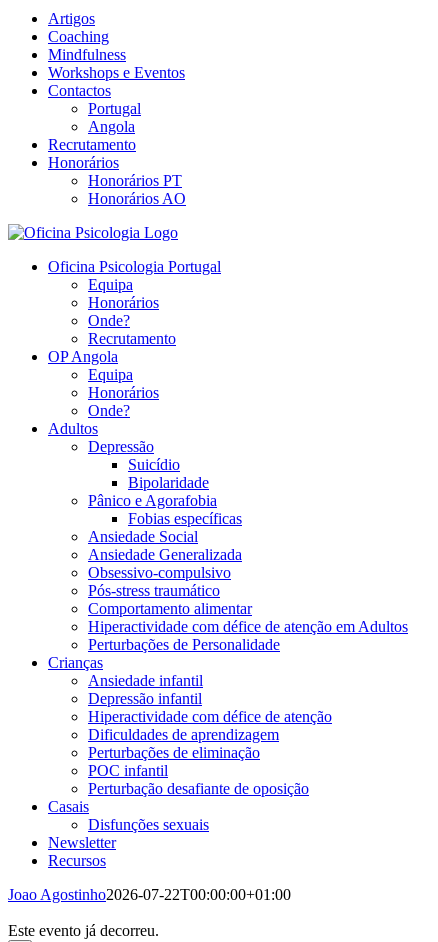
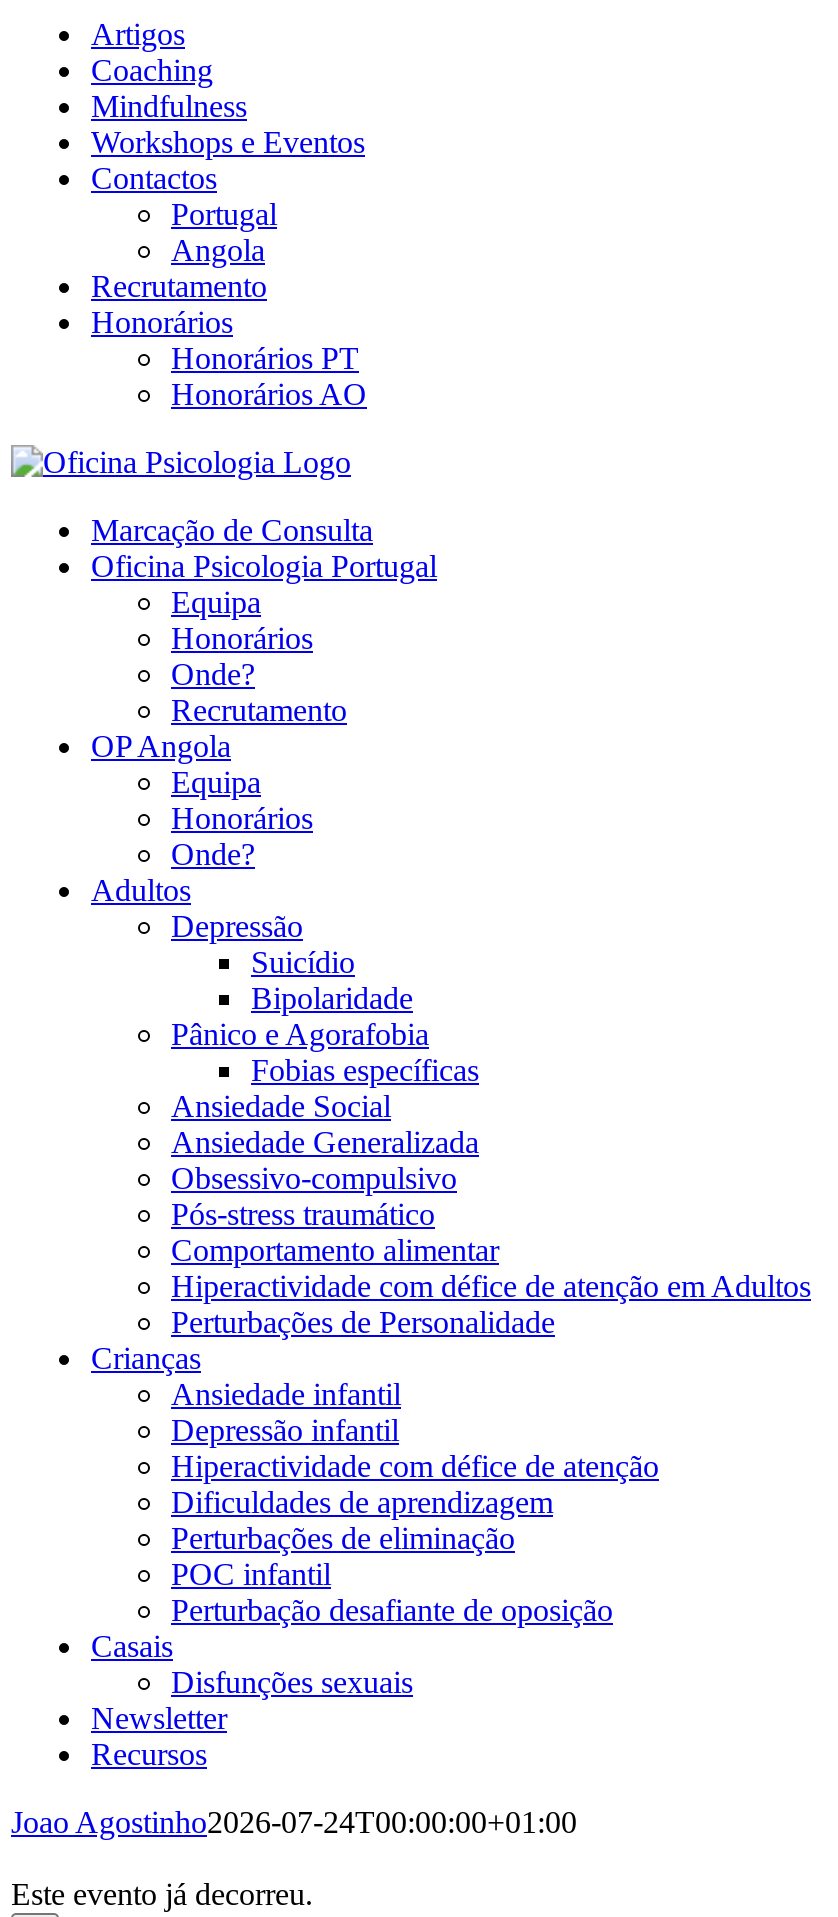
+ Marcação de Consulta

- Joao Agostinho2026-07-22T00:00:00+01:00
+ Joao Agostinho2026-07-24T00:00:00+01:00
